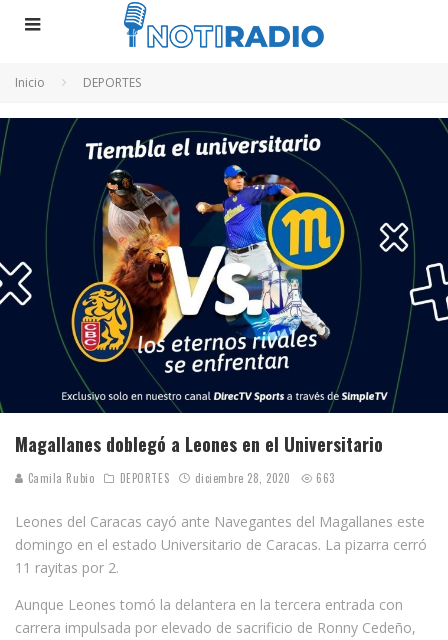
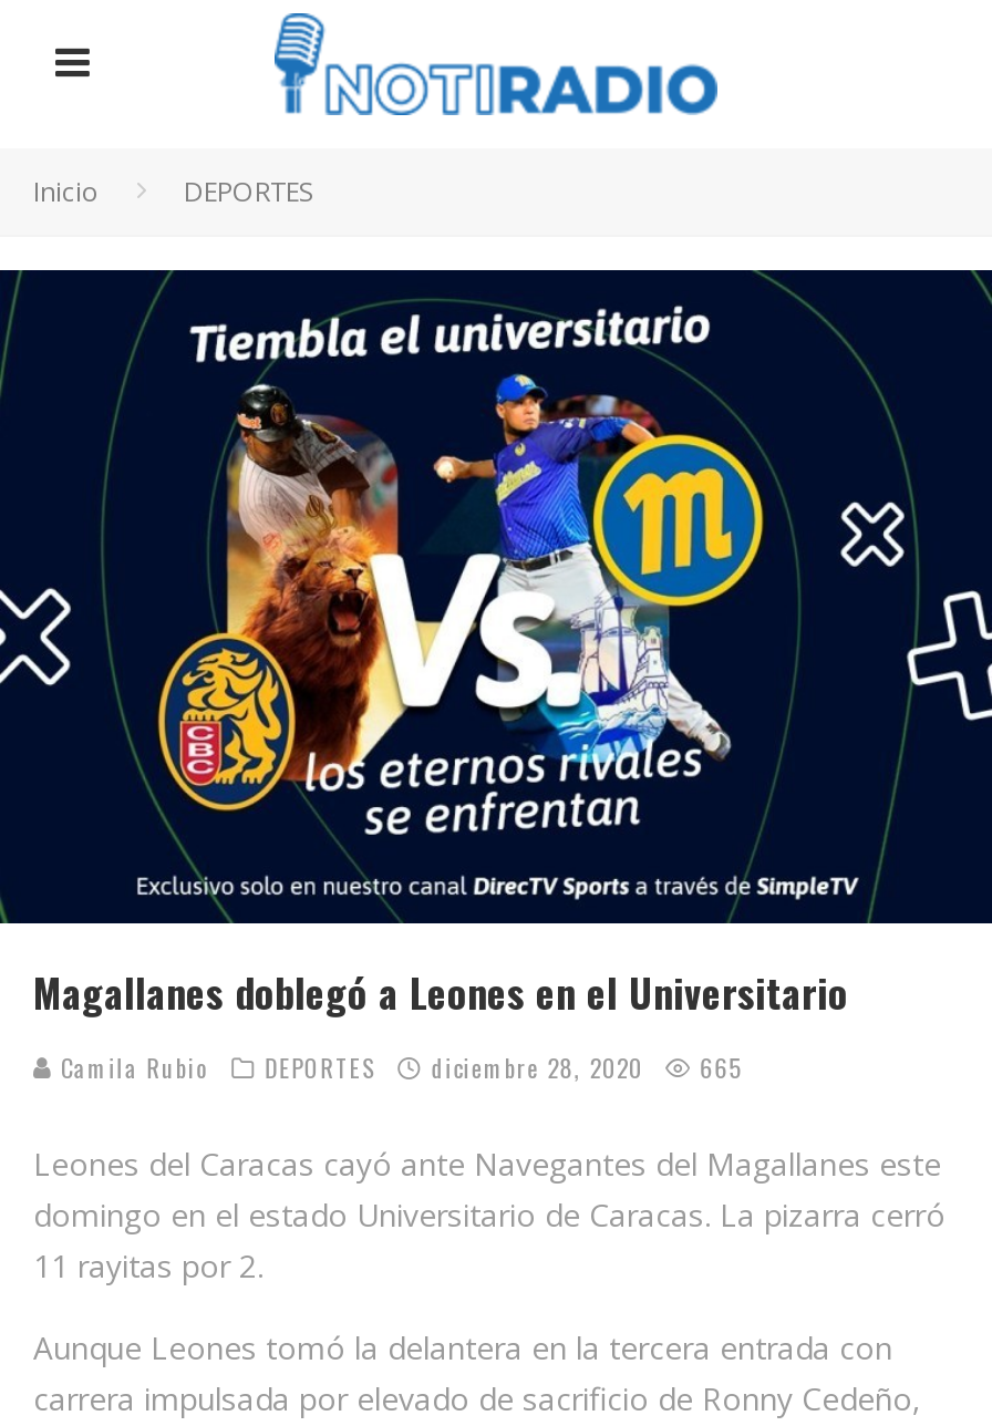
- Camila Rubio DEPORTES diciembre 28, 2020 663
+ Camila Rubio DEPORTES diciembre 28, 2020 665
